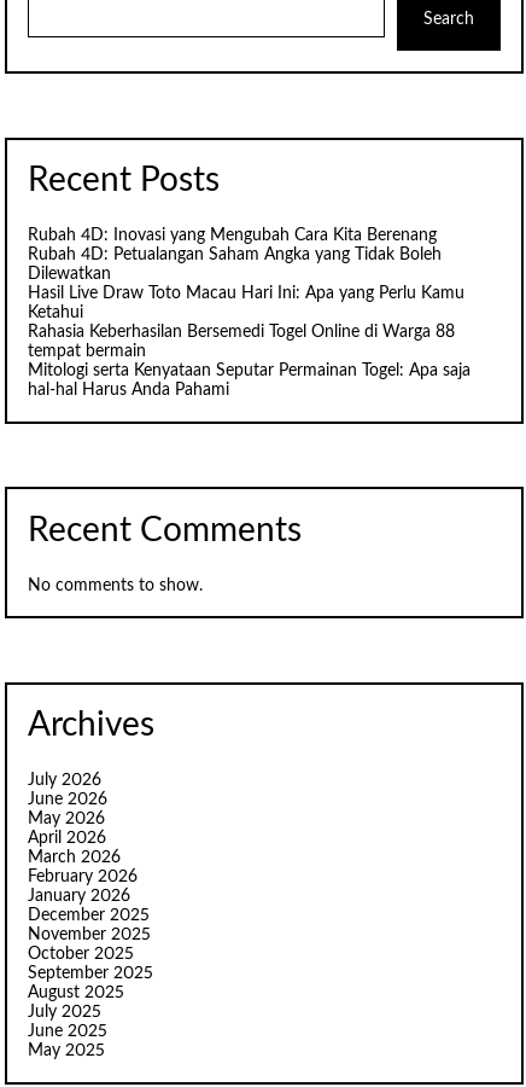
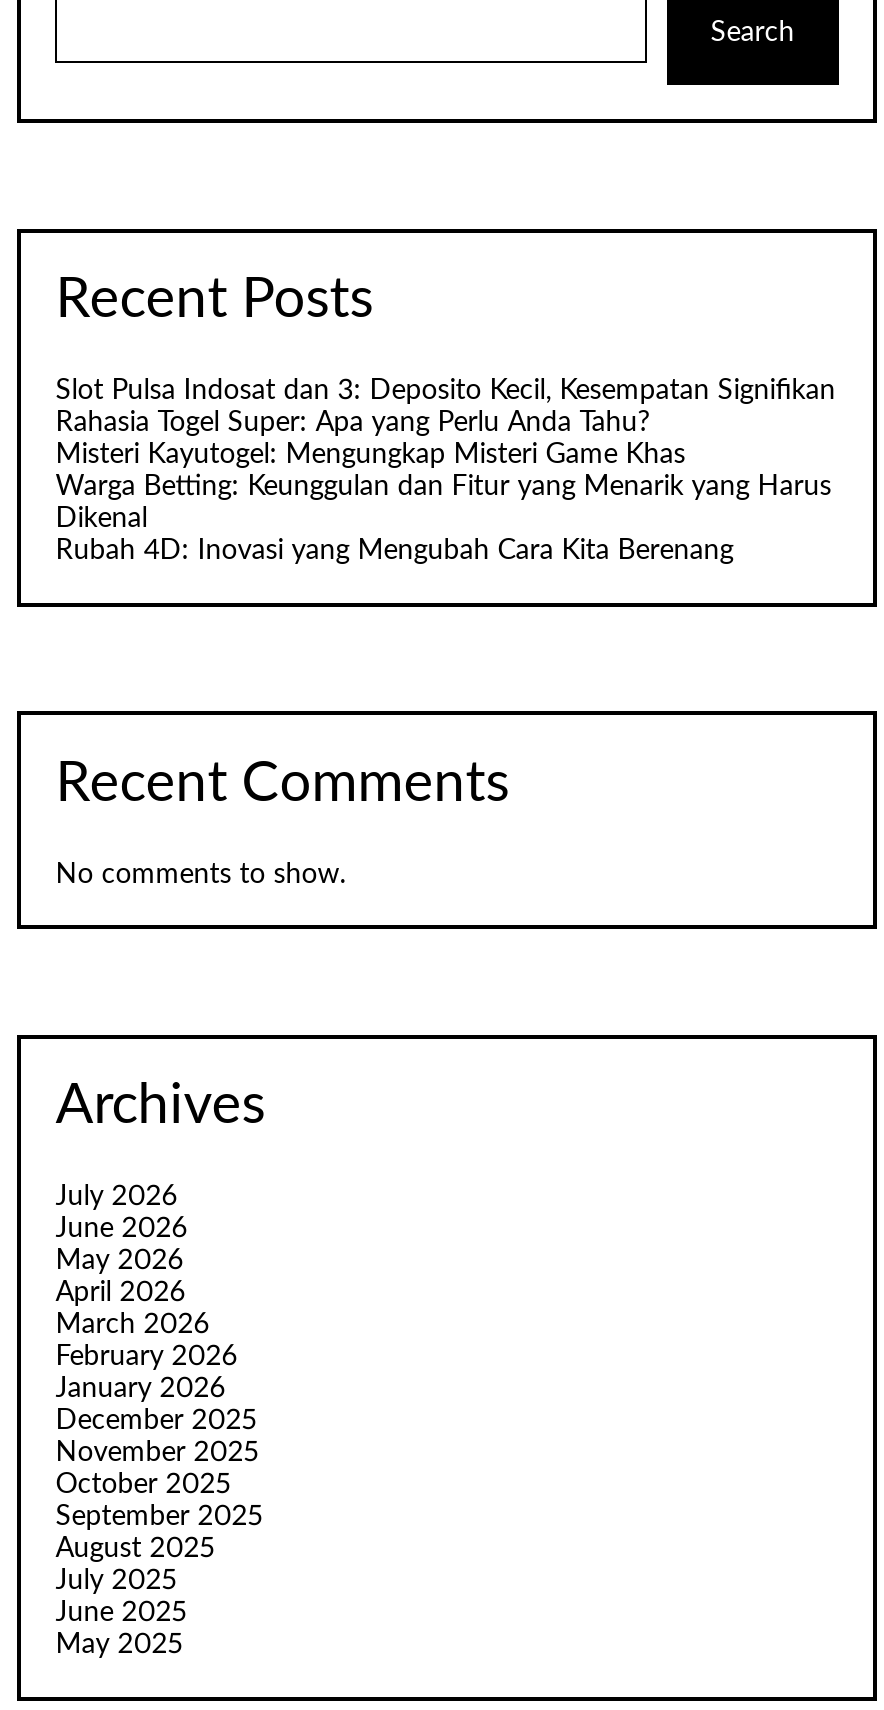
+ Slot Pulsa Indosat dan 3: Deposito Kecil, Kesempatan Signifikan
+ Rahasia Togel Super: Apa yang Perlu Anda Tahu?
+ Misteri Kayutogel: Mengungkap Misteri Game Khas
+ Warga Betting: Keunggulan dan Fitur yang Menarik yang Harus
+ Dikenal

moved down: Rubah 4D: Inovasi yang Mengubah Cara Kita Berenang

- Rubah 4D: Petualangan Saham Angka yang Tidak Boleh
- Dilewatkan
- Hasil Live Draw Toto Macau Hari Ini: Apa yang Perlu Kamu
- Ketahui
- Rahasia Keberhasilan Bersemedi Togel Online di Warga 88
- tempat bermain
- Mitologi serta Kenyataan Seputar Permainan Togel: Apa saja
- hal-hal Harus Anda Pahami
